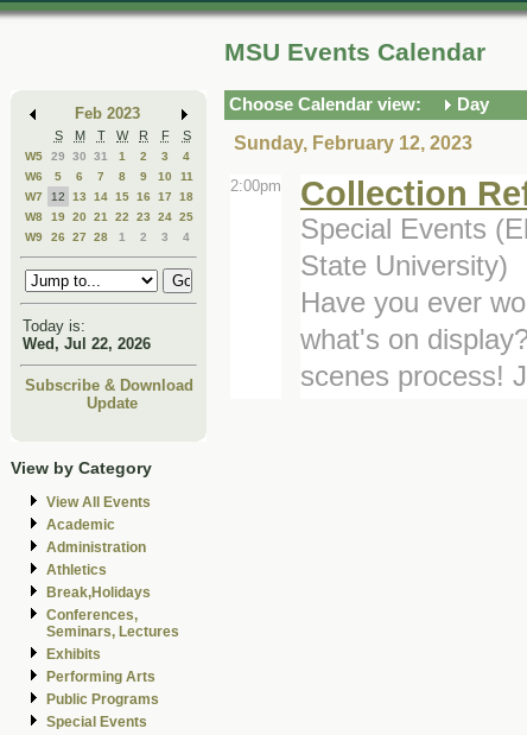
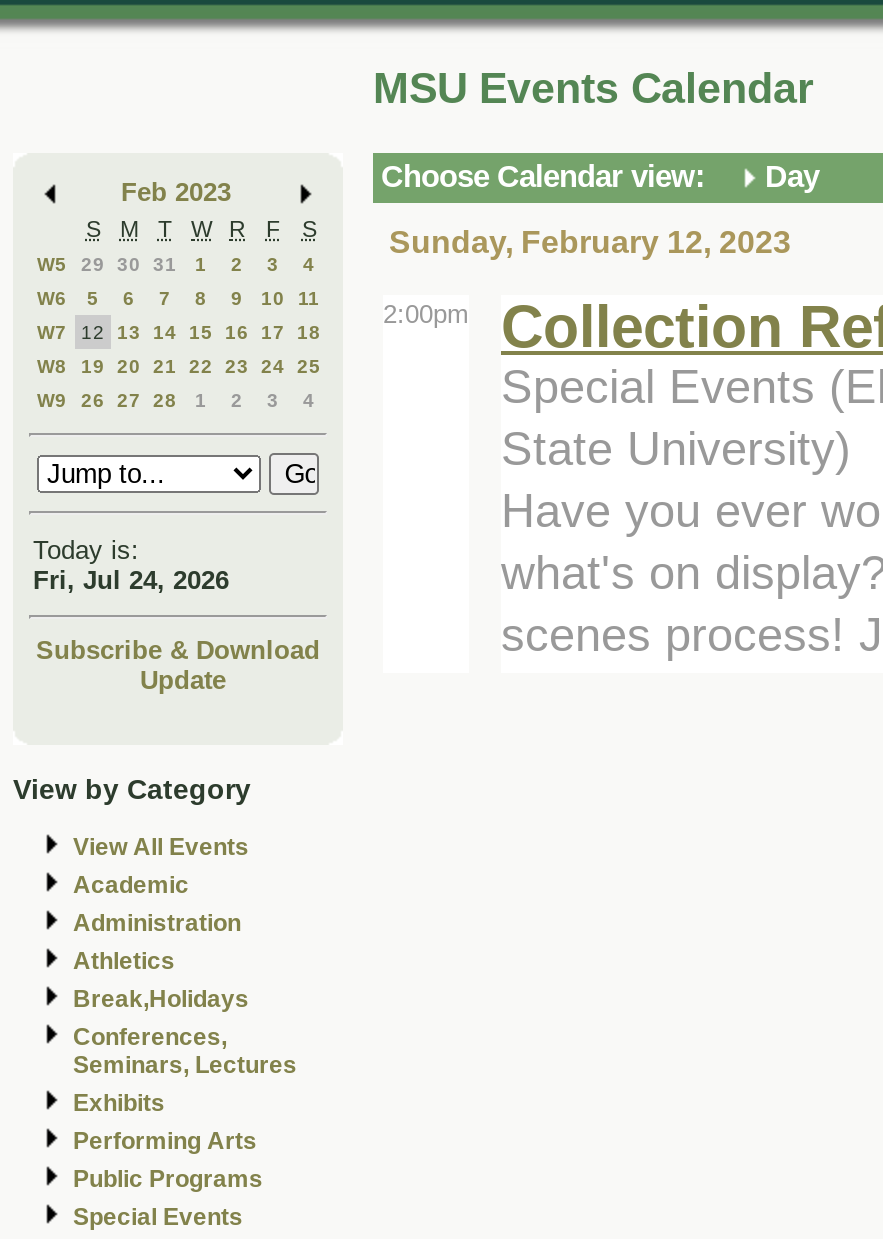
- Wed, Jul 22, 2026
+ Fri, Jul 24, 2026
